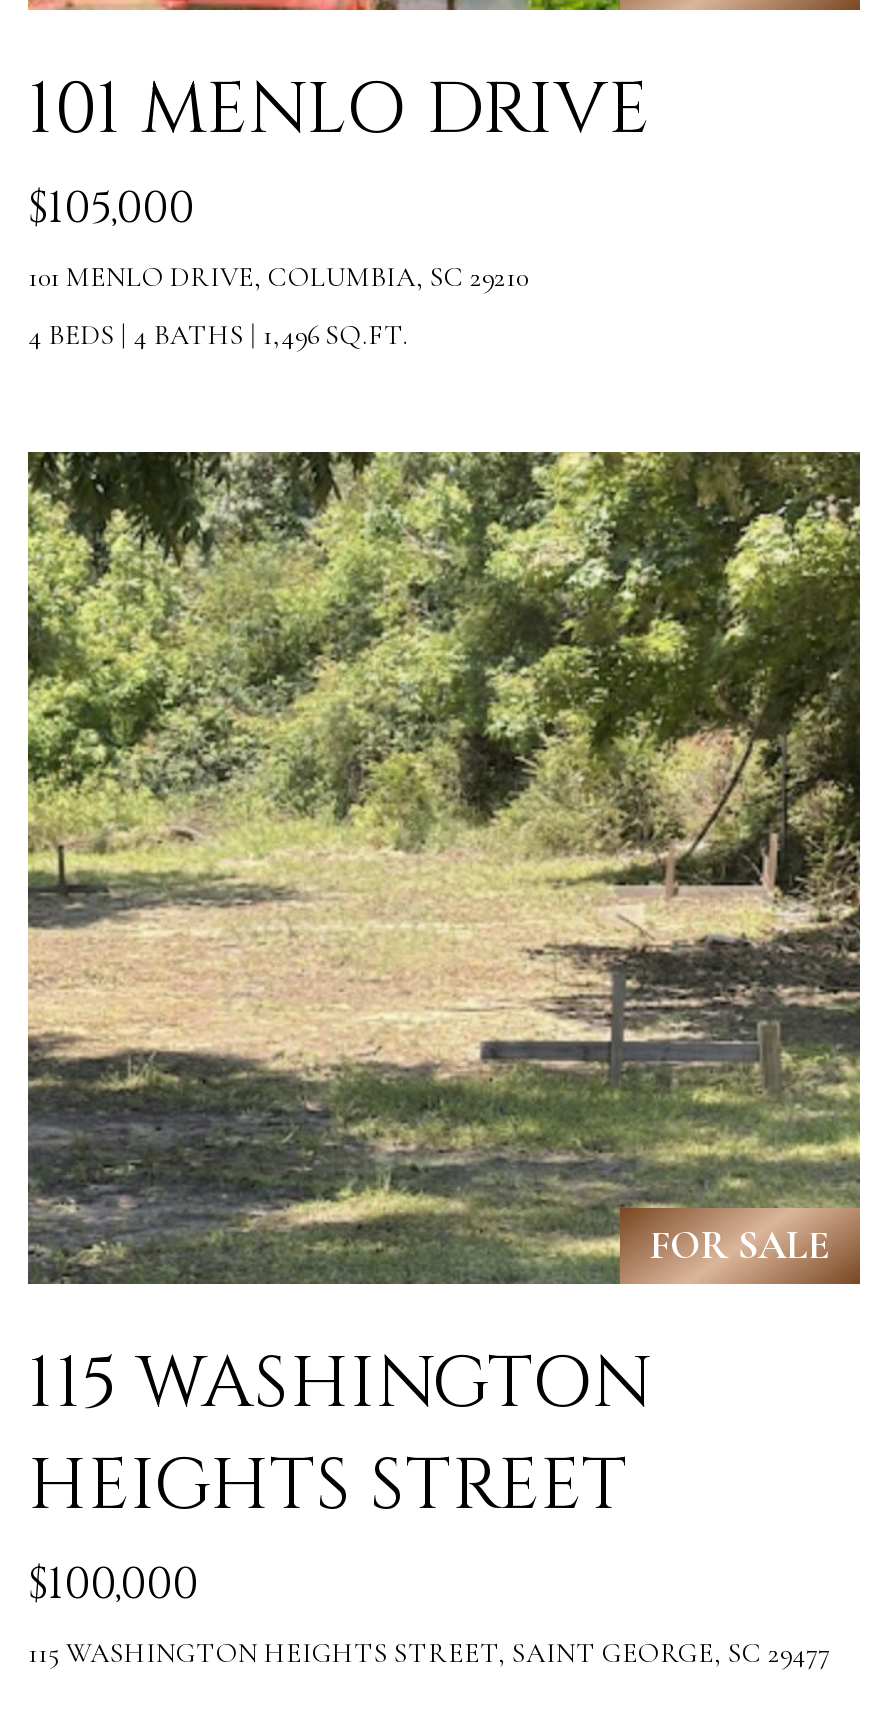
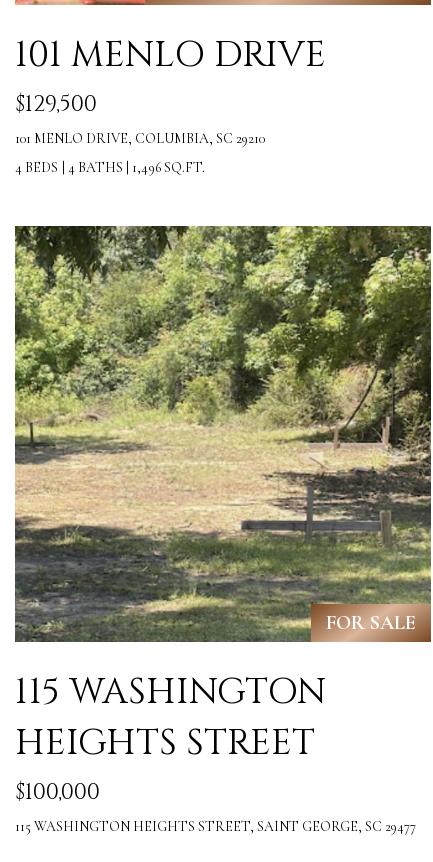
- $105,000
+ $129,500
